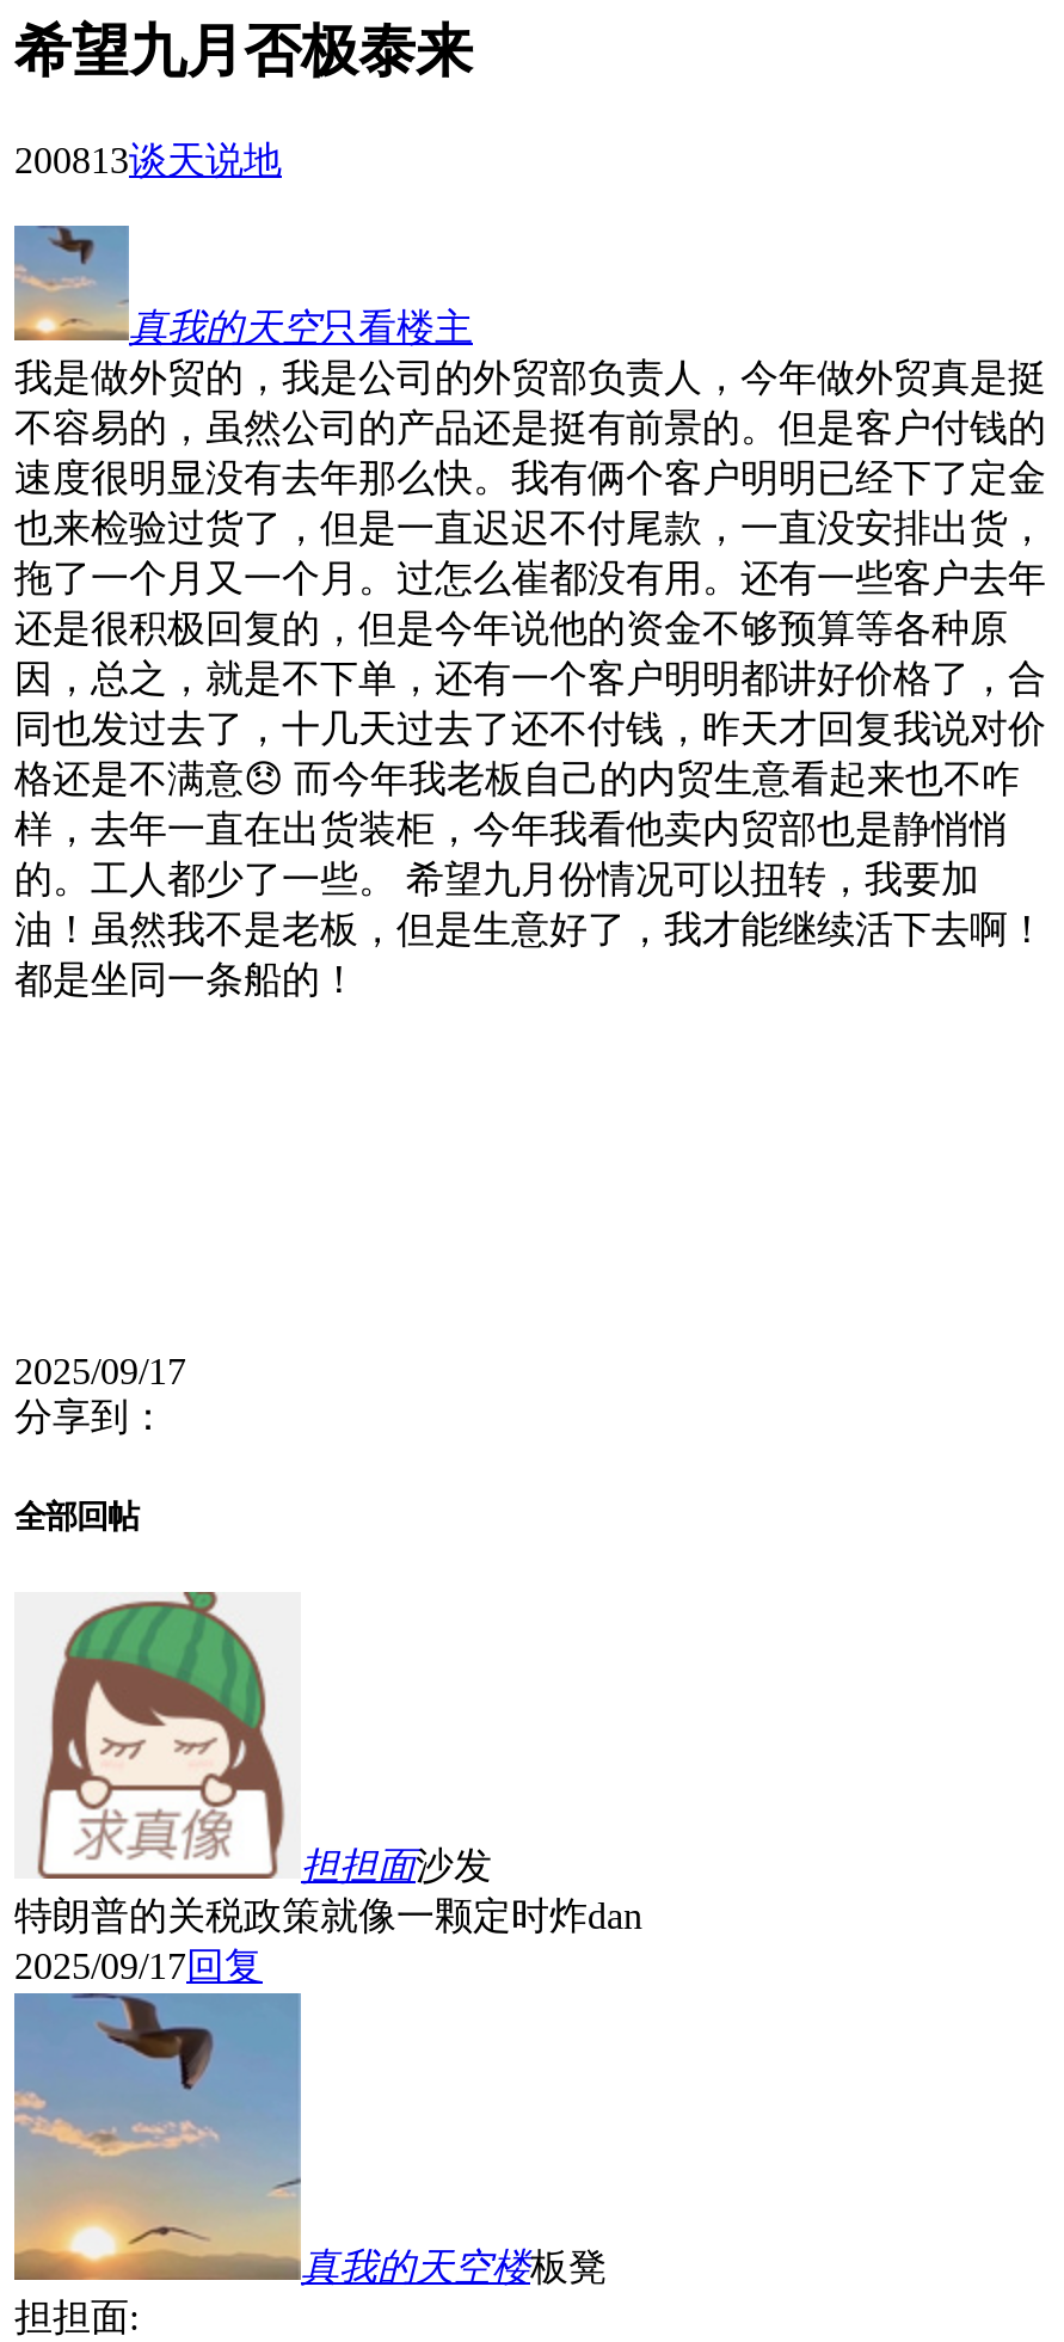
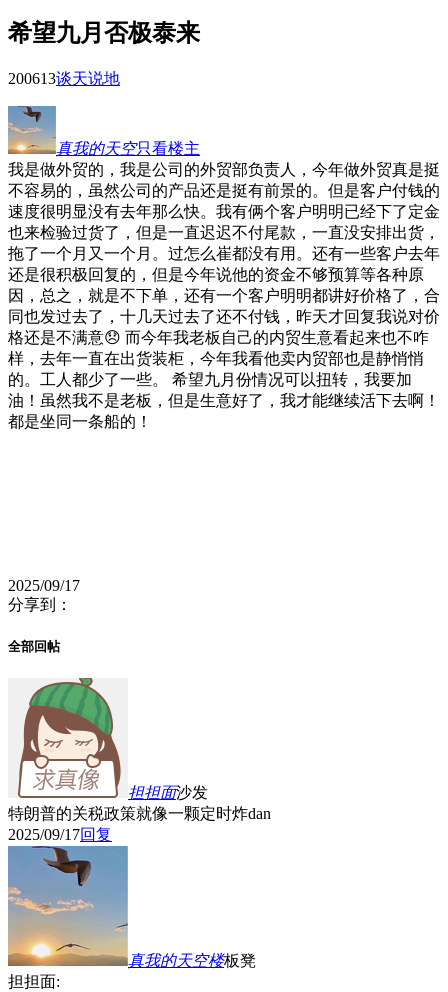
- 200813谈天说地
+ 200613谈天说地
